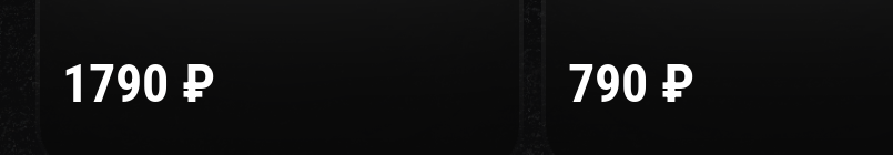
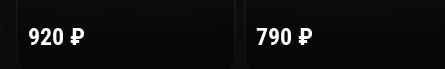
- 1790 ₽
+ 920 ₽
